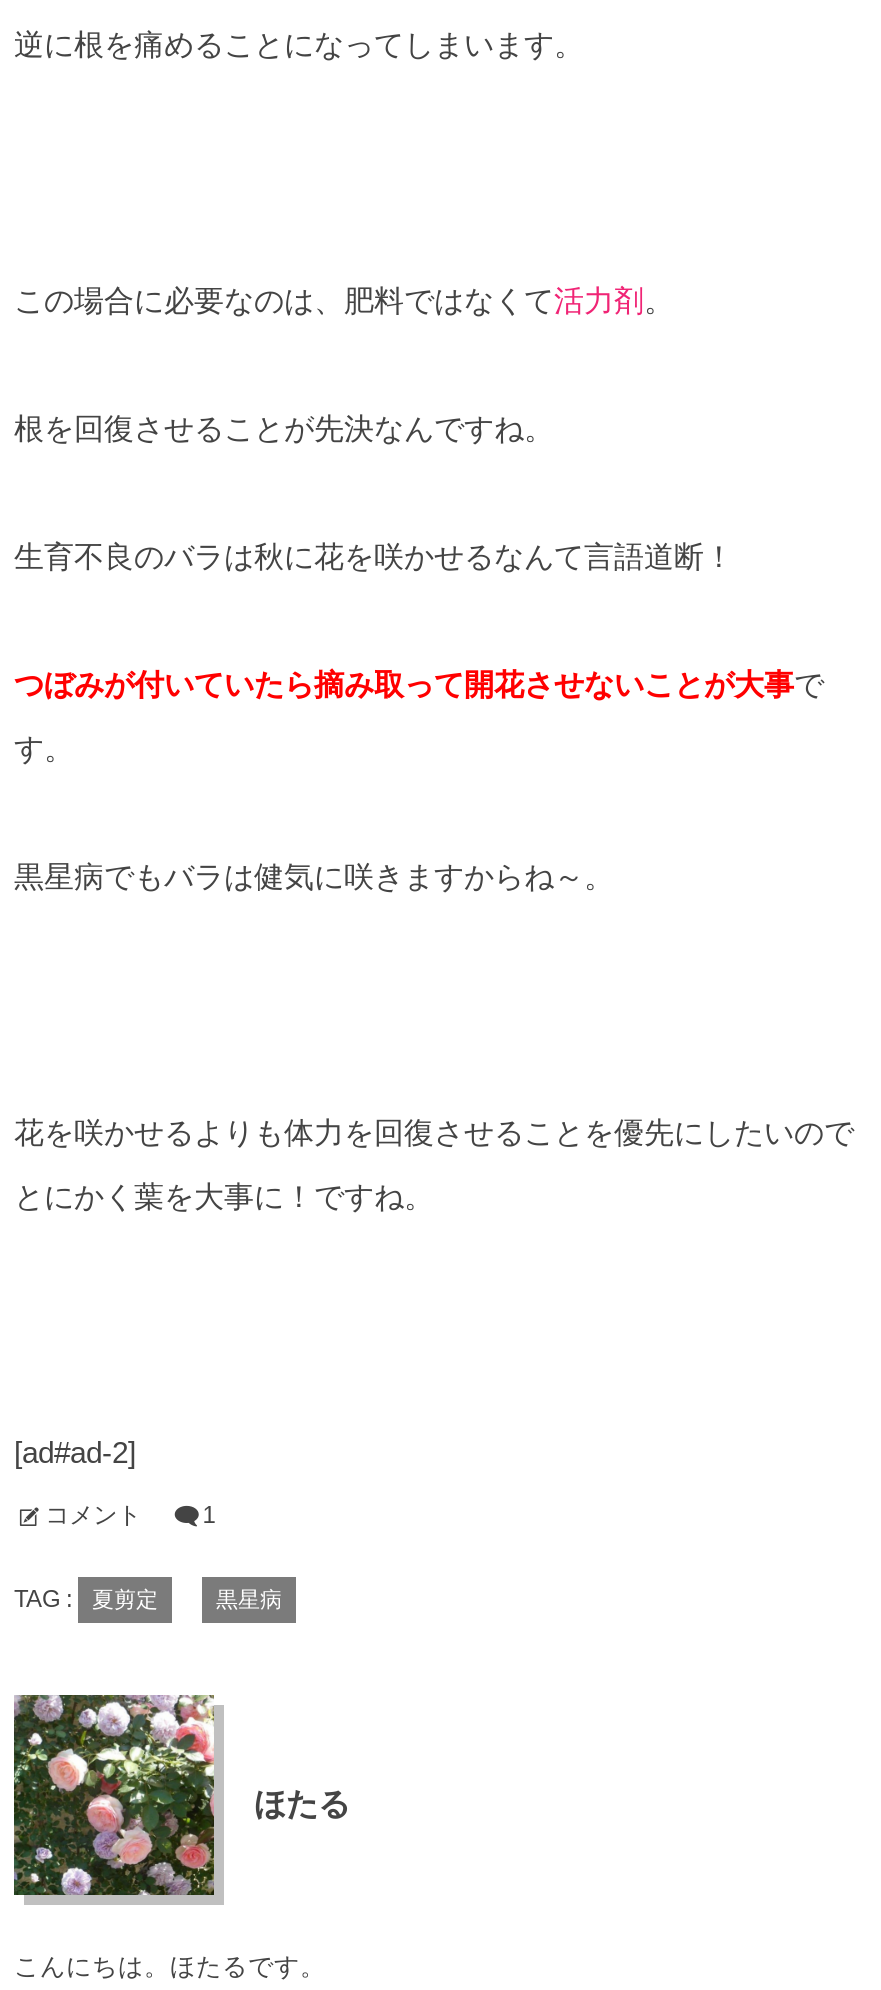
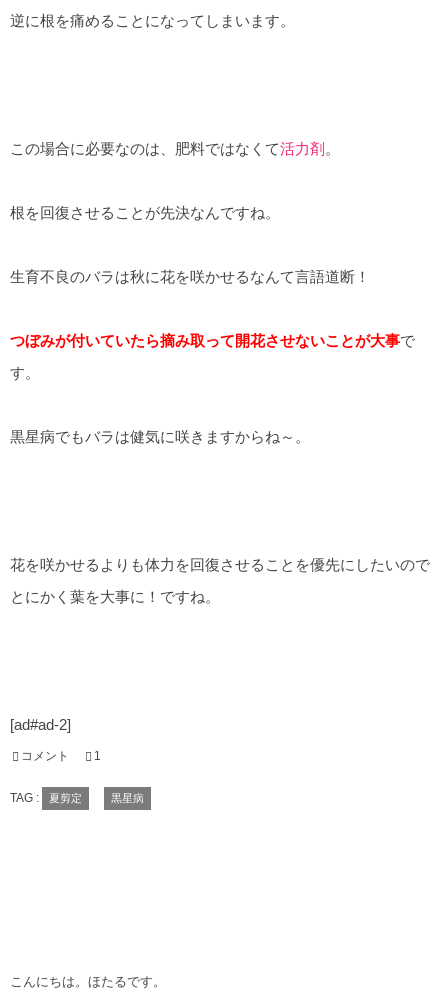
- [image]
- ほたる
